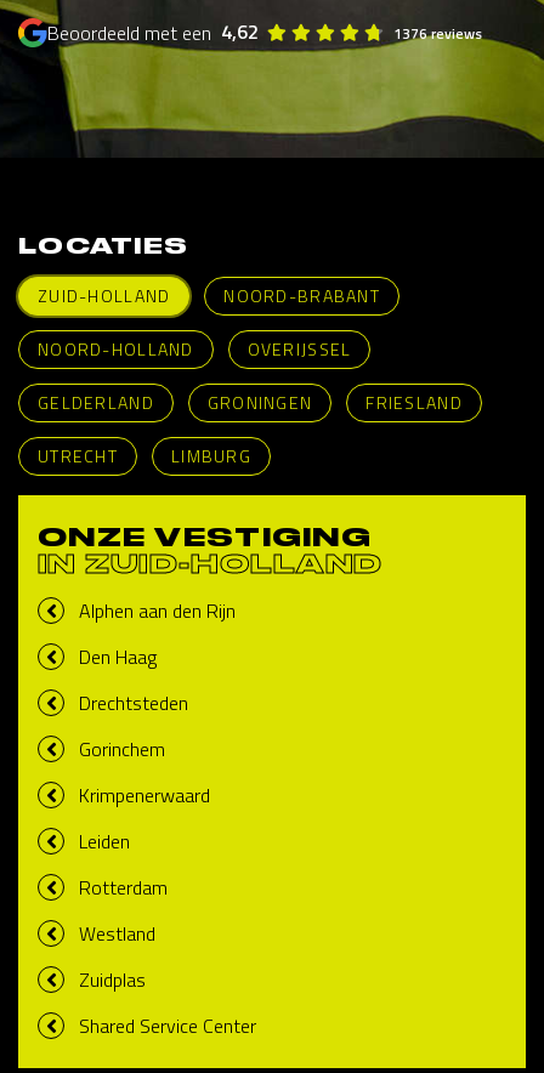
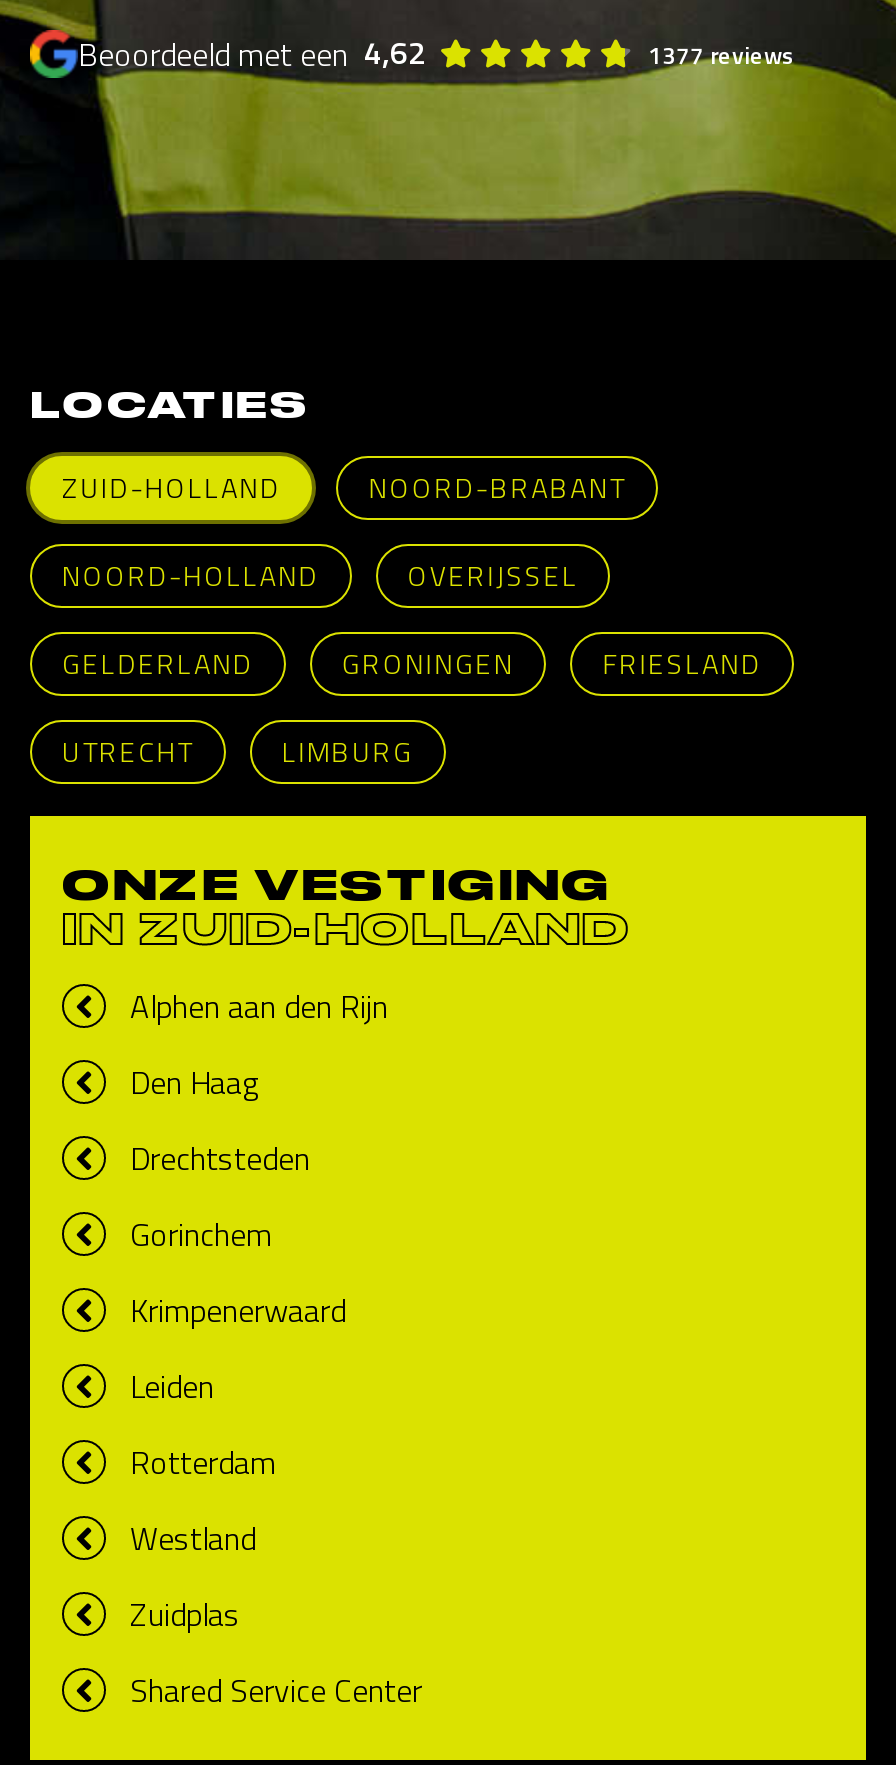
- 1376 reviews
+ 1377 reviews
